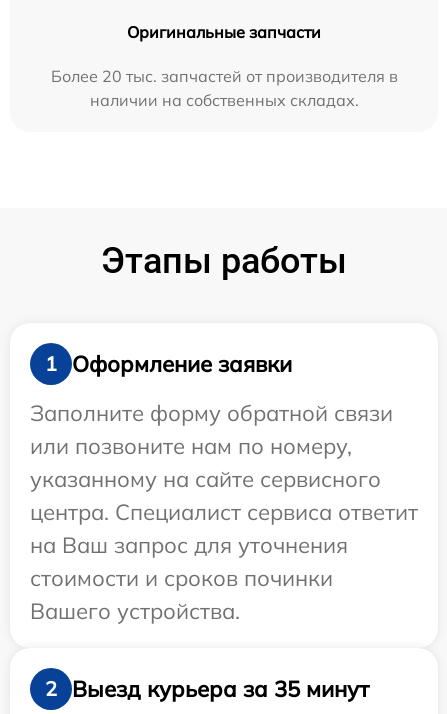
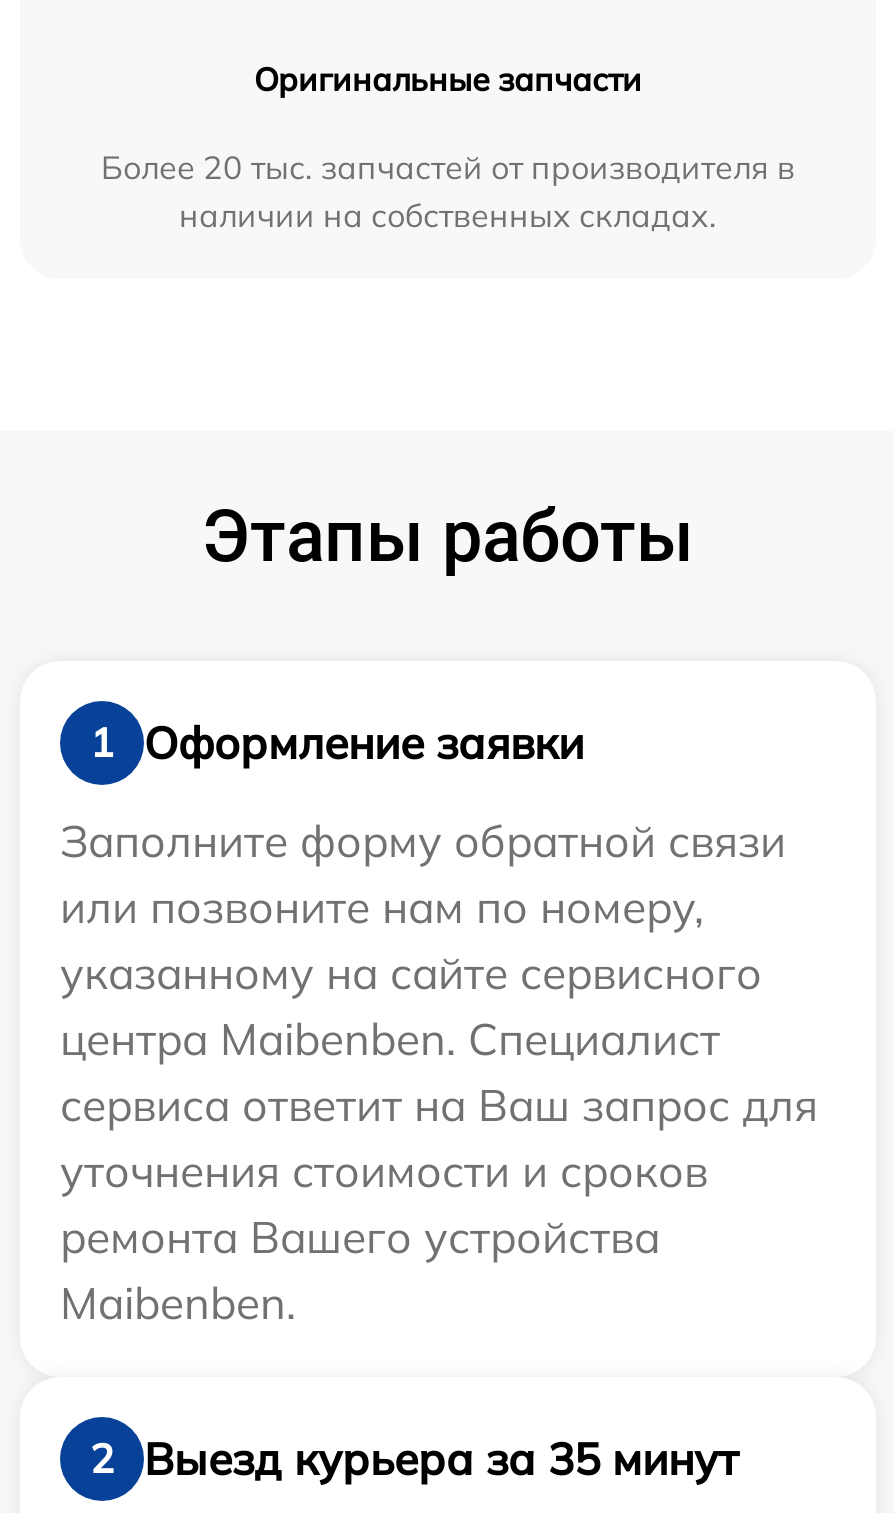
- центра. Специалист сервиса ответит
- на Ваш запрос для уточнения
- стоимости и сроков починки
- Вашего устройства.
+ центра Maibenben. Специалист
+ сервиса ответит на Ваш запрос для
+ уточнения стоимости и сроков
+ ремонта Вашего устройства
+ Maibenben.
